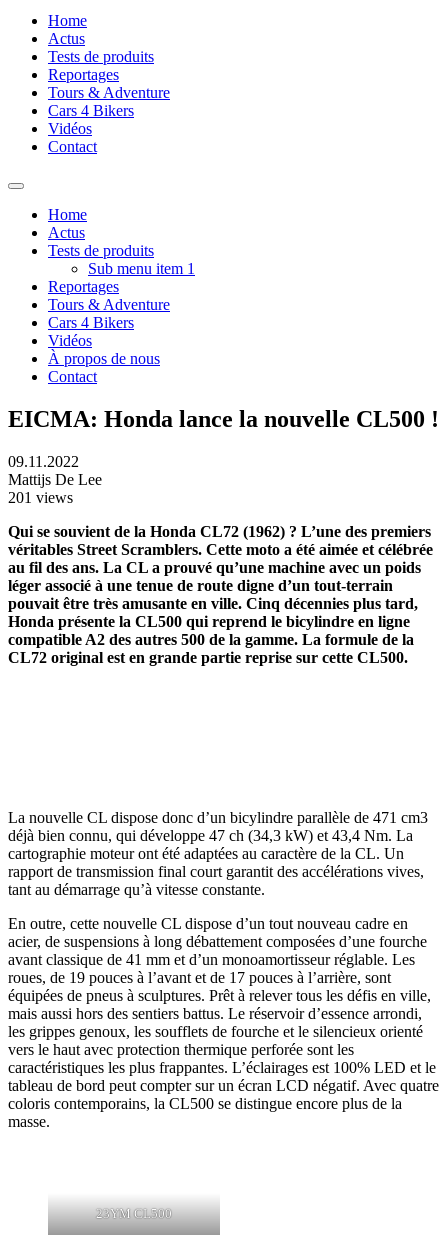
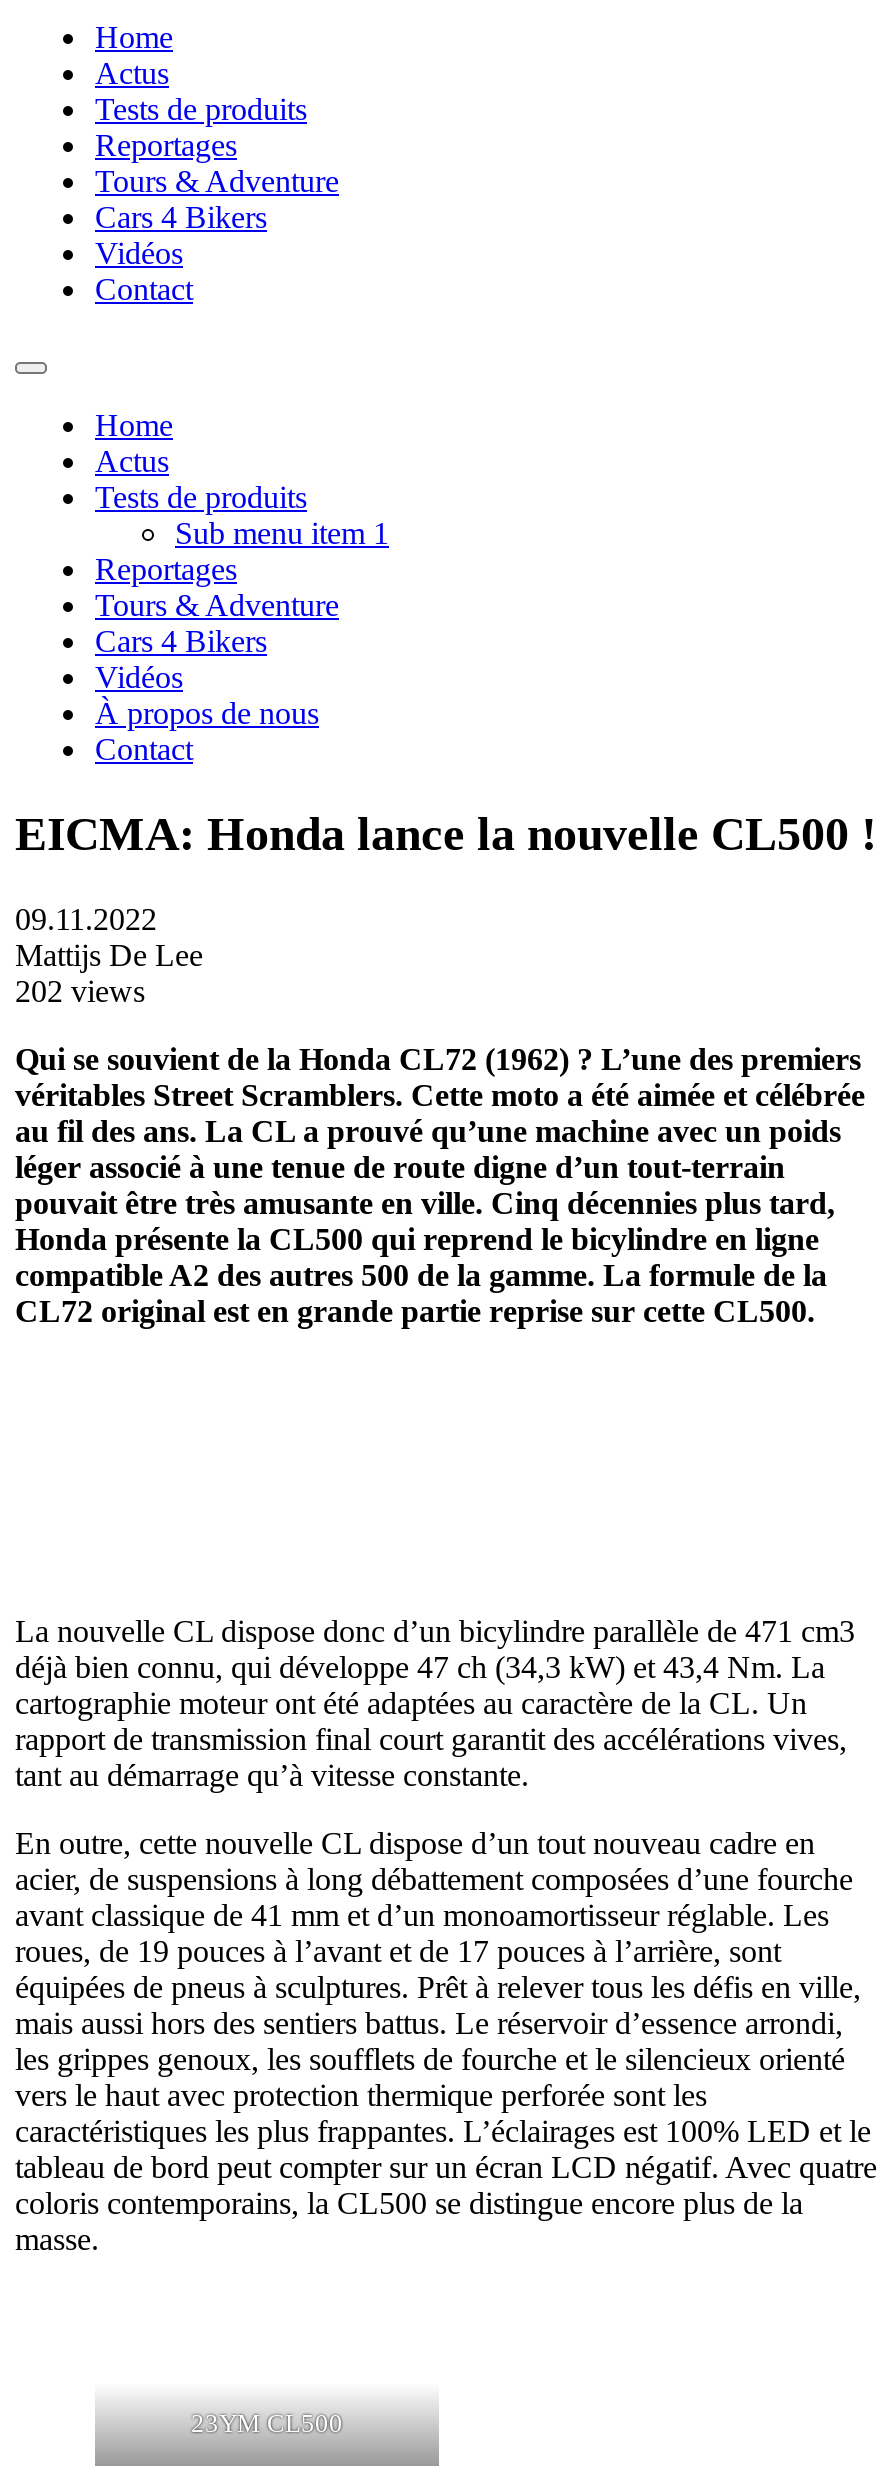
- 201 views
+ 202 views
